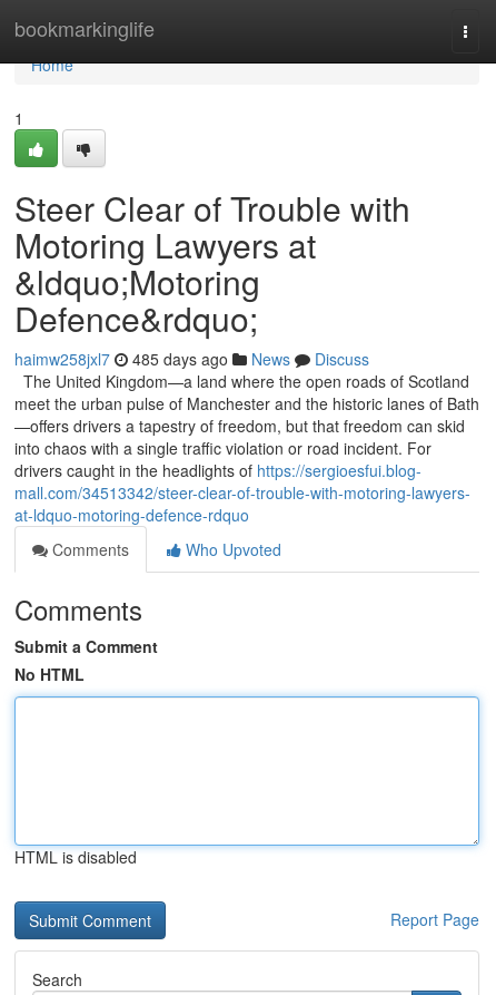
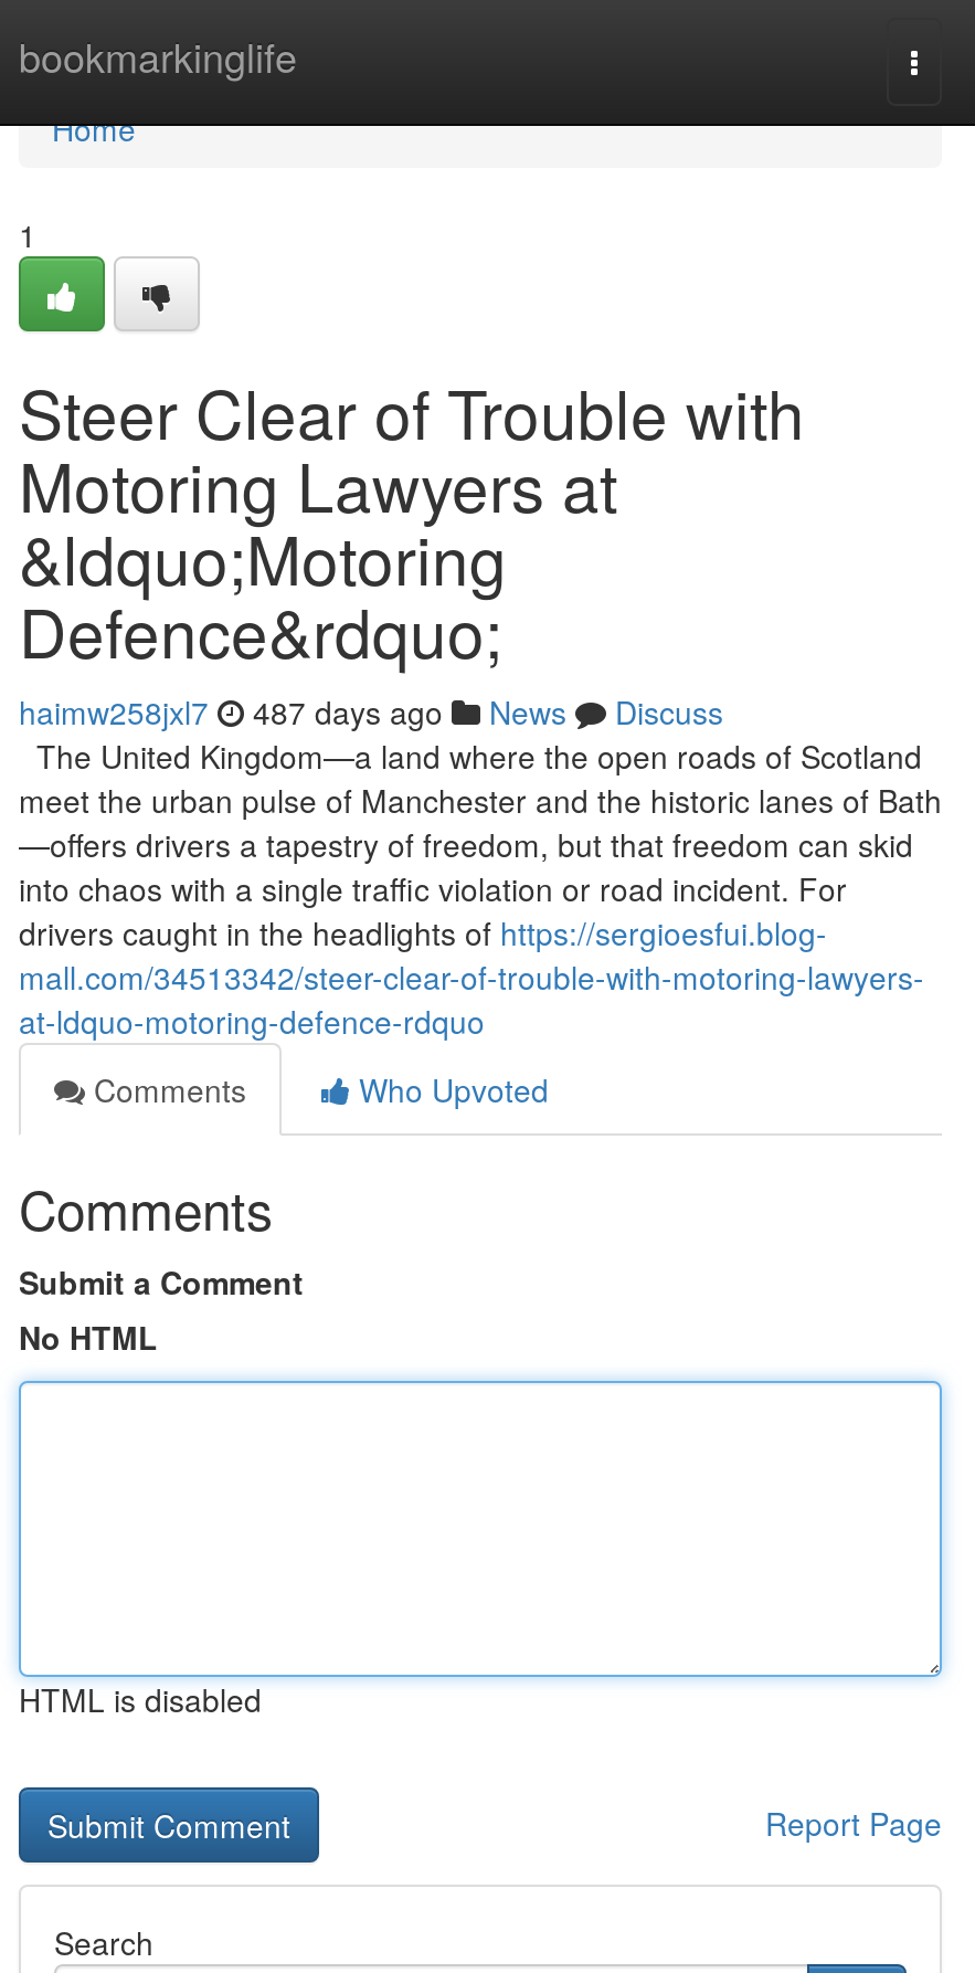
- haimw258jxl7 485 days ago News Discuss
+ haimw258jxl7 487 days ago News Discuss
